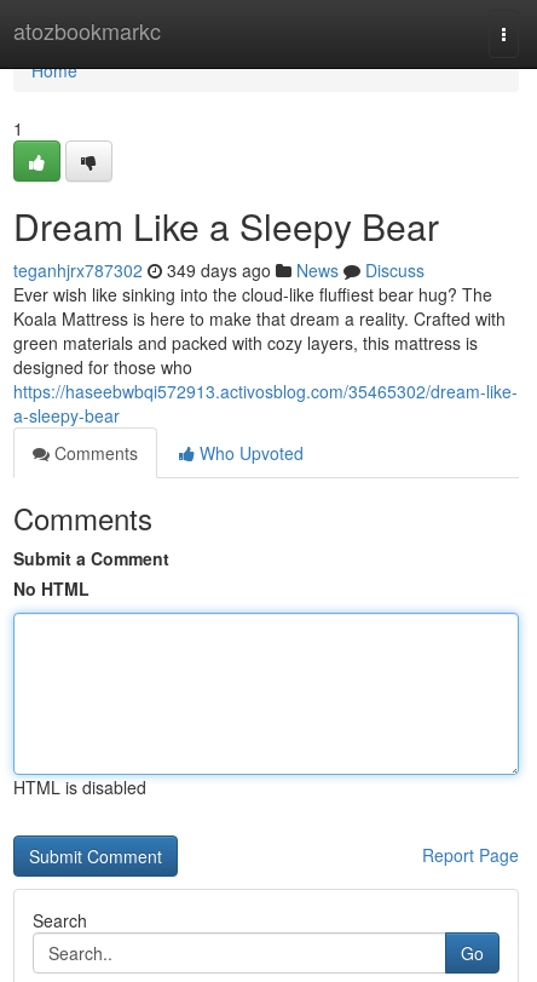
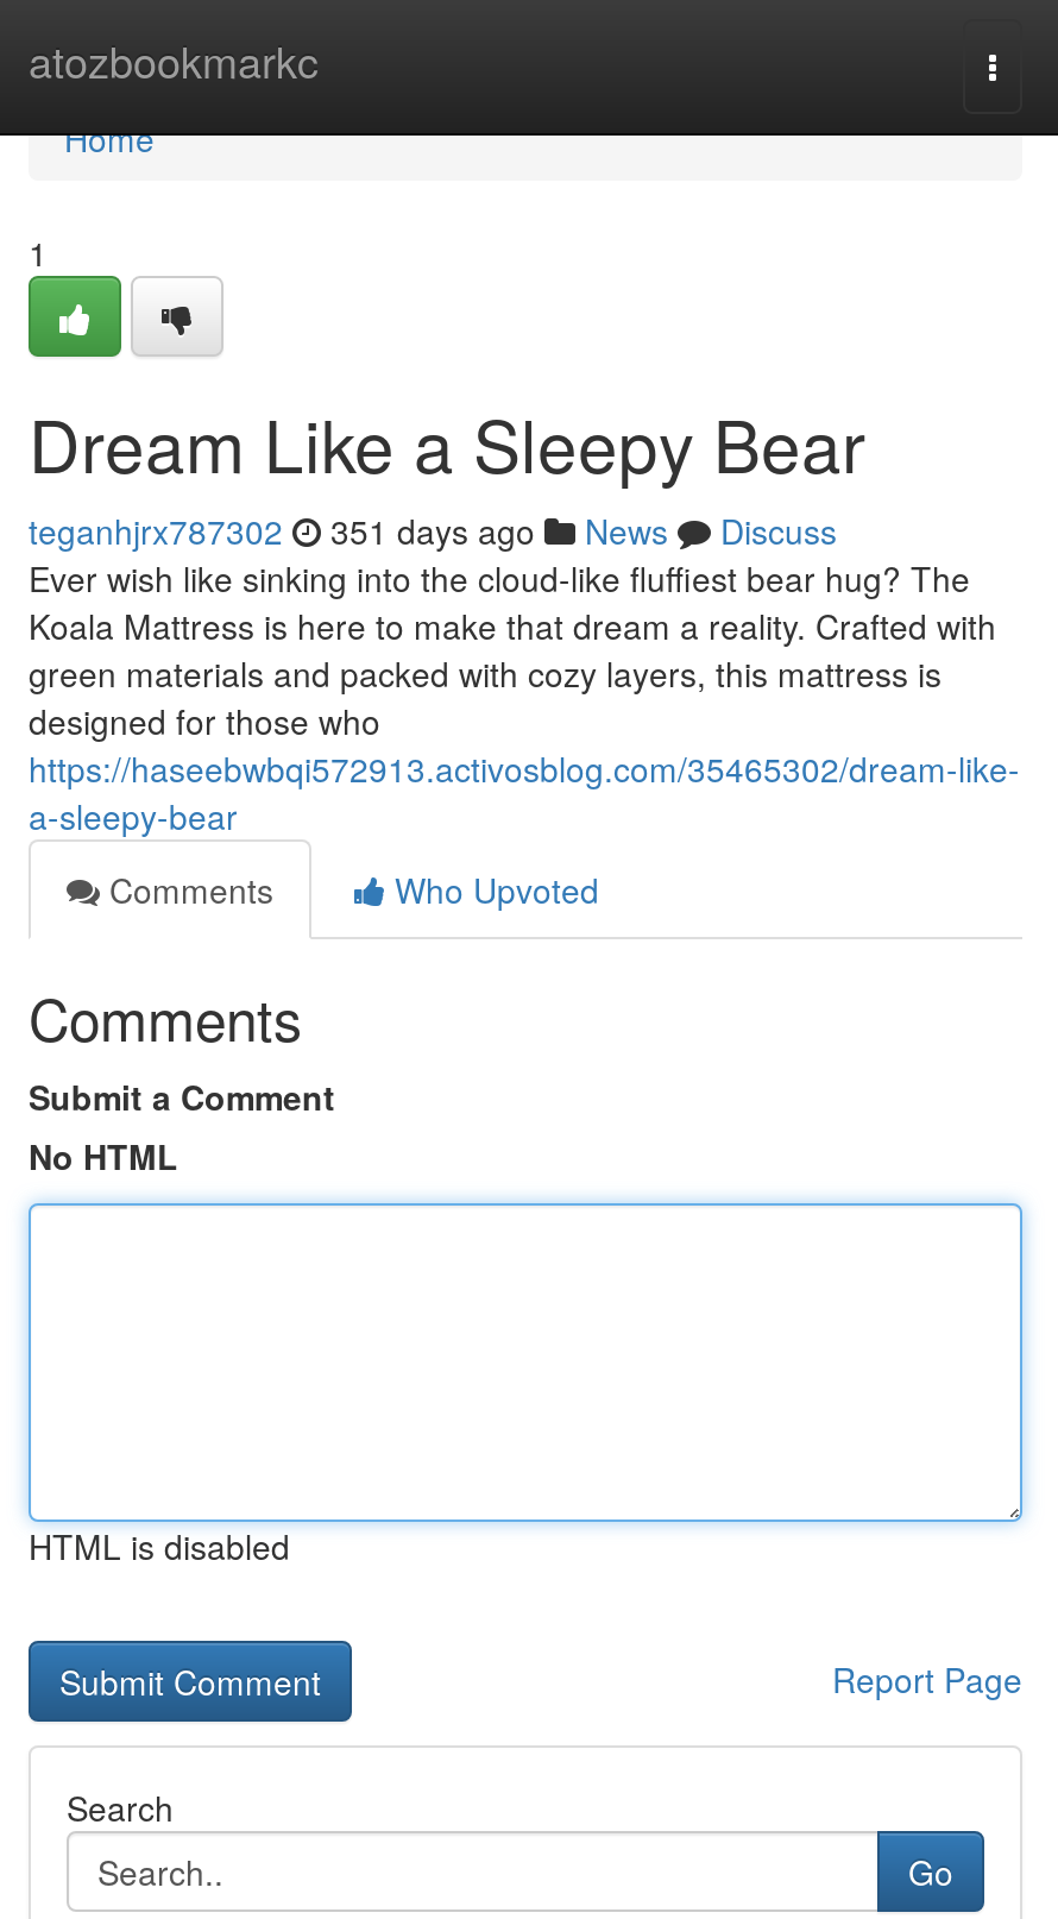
- teganhjrx787302 349 days ago News Discuss
+ teganhjrx787302 351 days ago News Discuss
